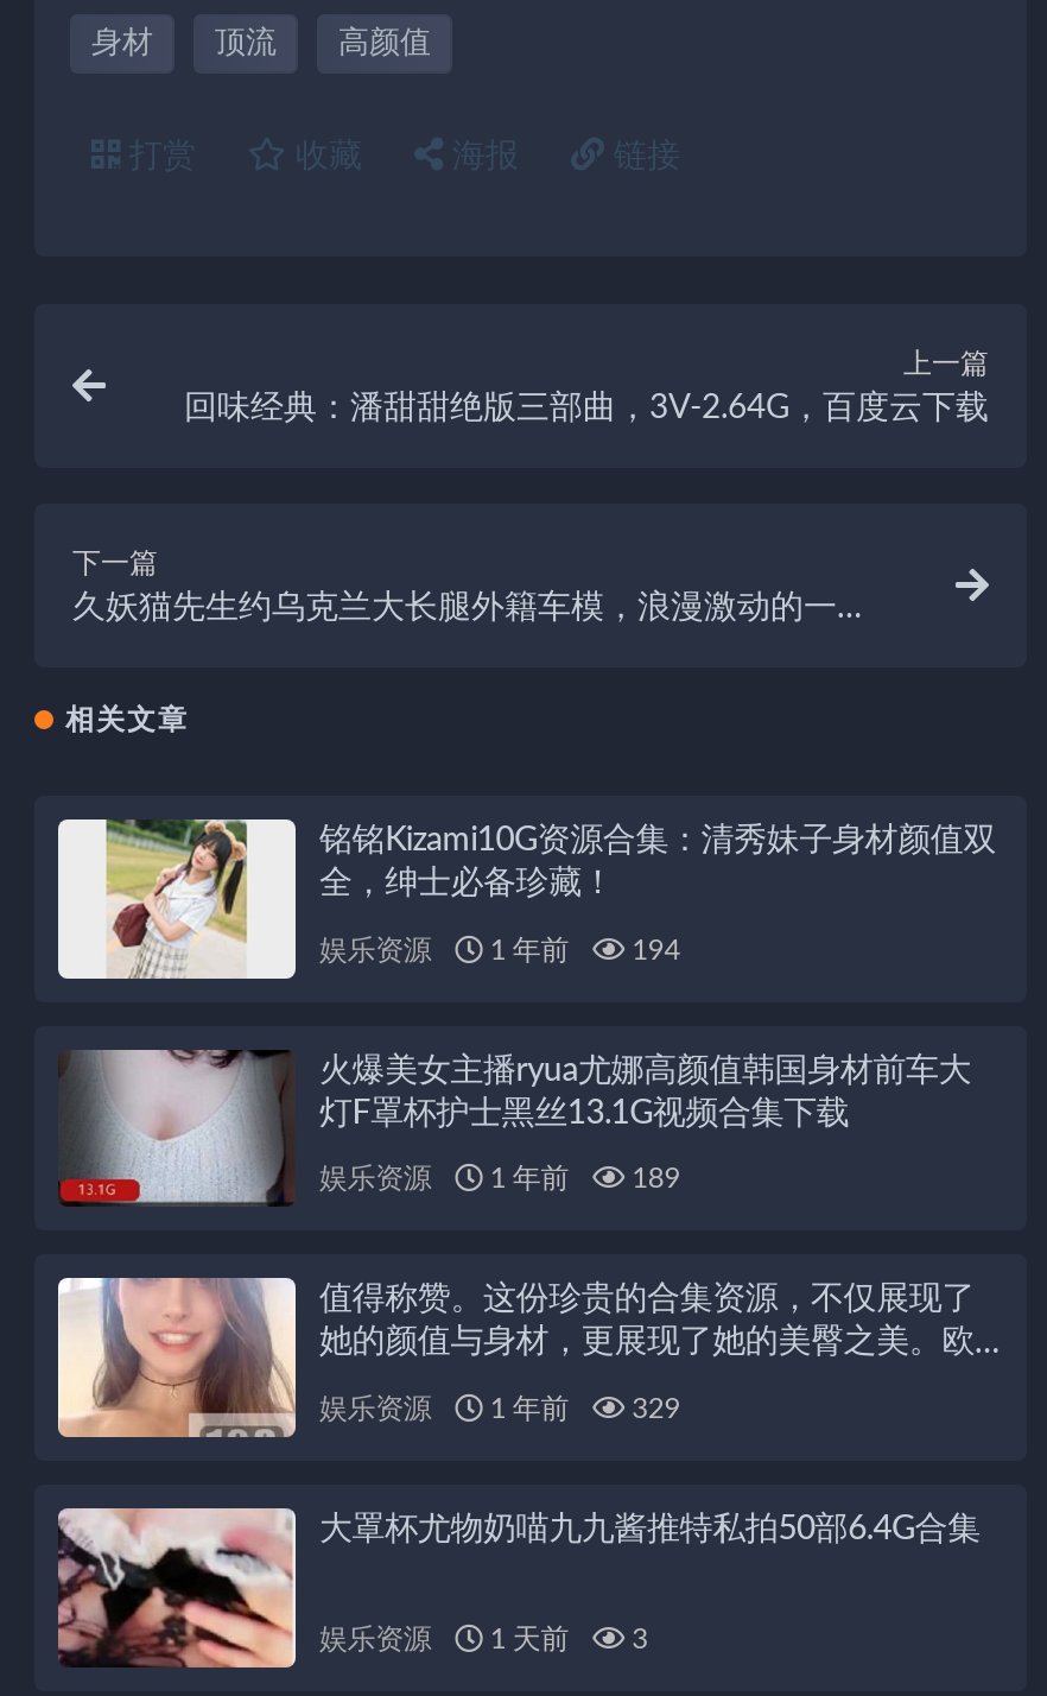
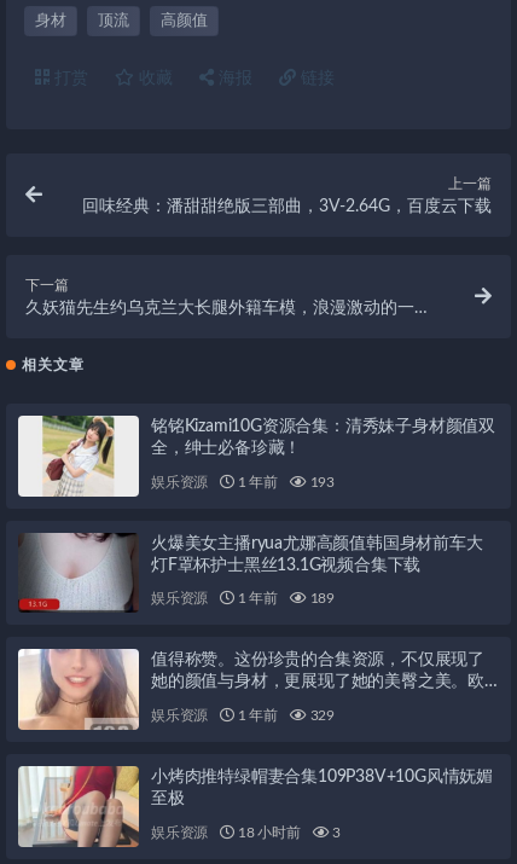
- 娱乐资源 1 年前 194
+ 娱乐资源 1 年前 193

- [image]
- 大罩杯尤物奶喵九九酱推特私拍50部6.4G合集
+ [image]
+ 小烤肉推特绿帽妻合集109P38V+10G风情妩媚
+ 至极

- 娱乐资源 1 天前 3
+ 娱乐资源 18 小时前 3
